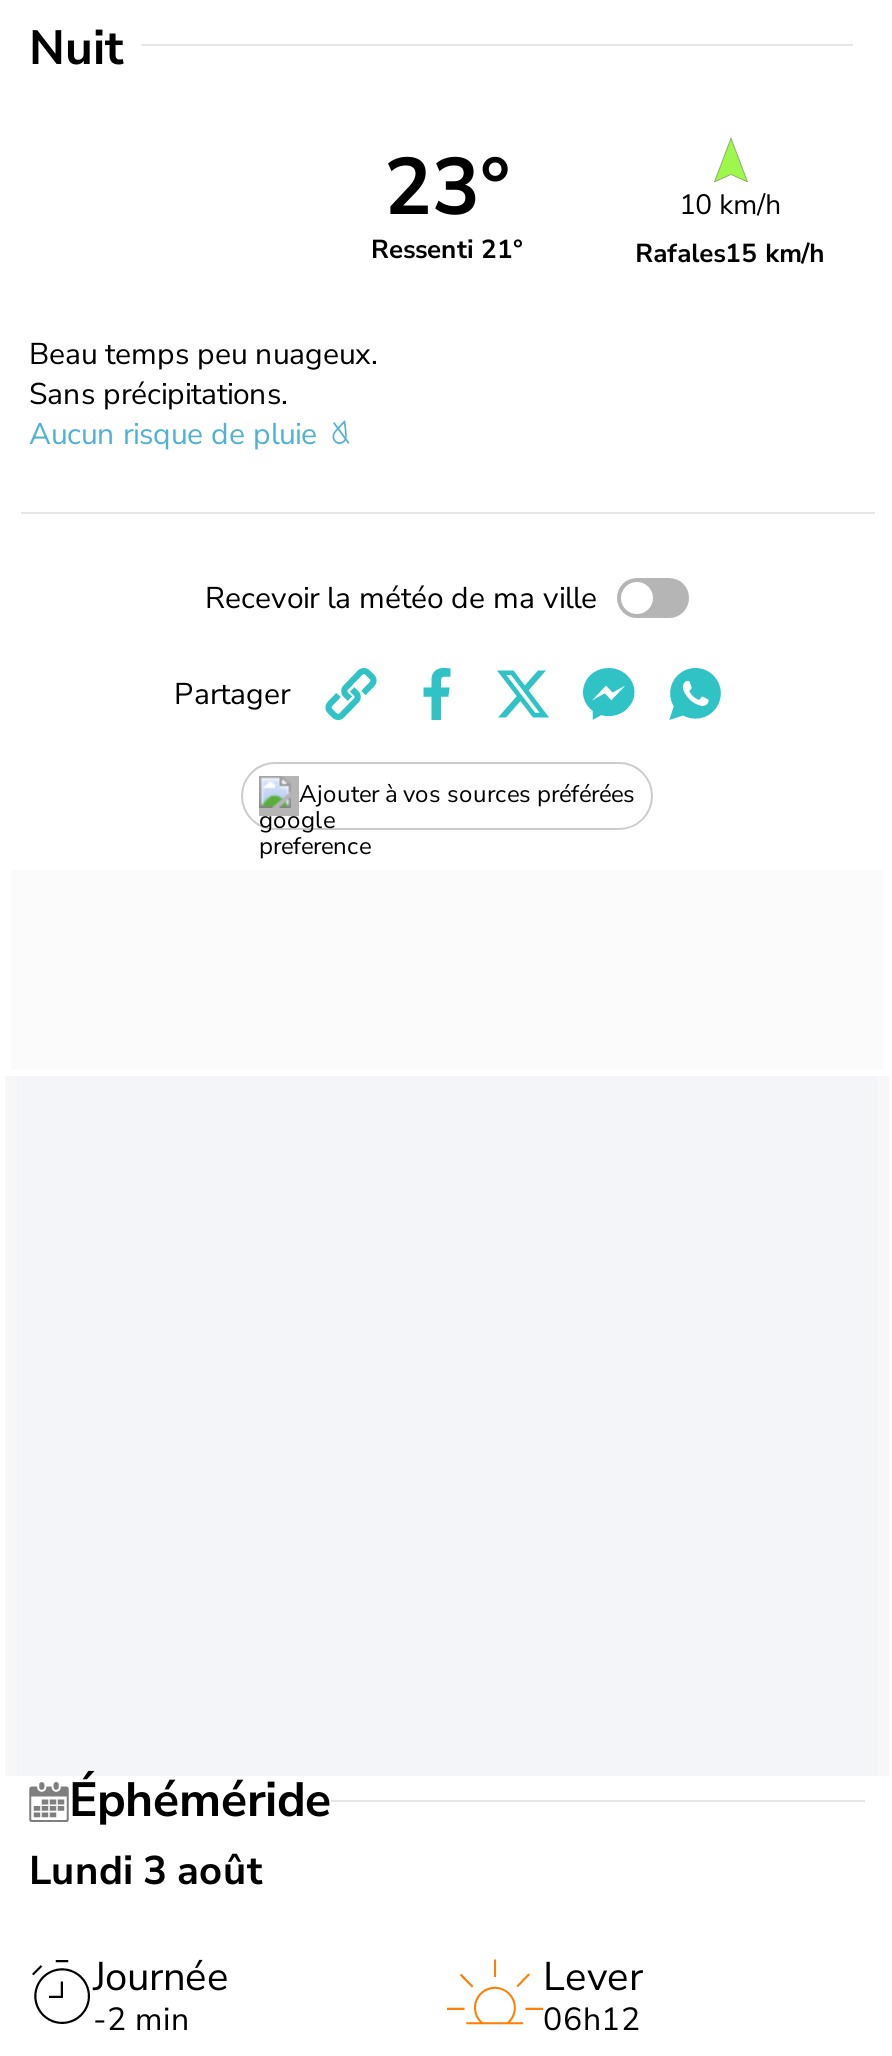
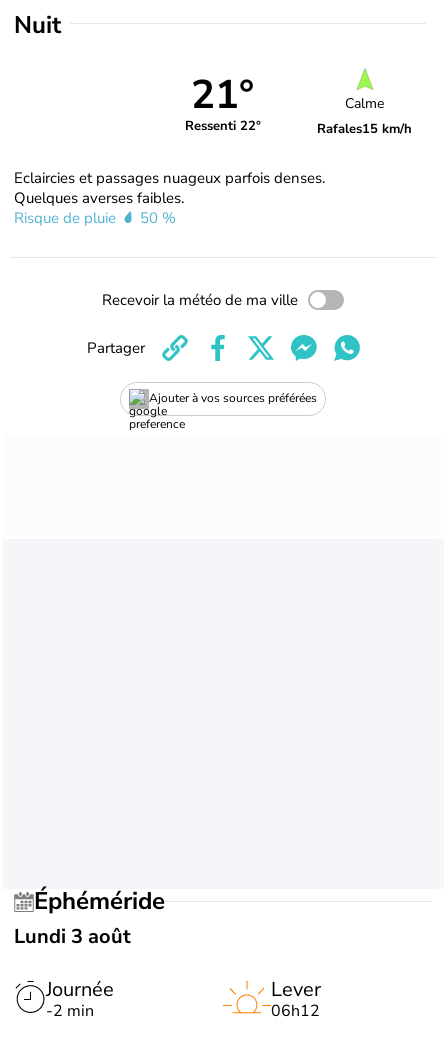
- 23°
- Ressenti 21°
+ 21°
+ Ressenti 22°

- 10 km/h
+ Calme

- Beau temps peu nuageux.
- Sans précipitations.
- Aucun risque de pluie
+ Eclaircies et passages nuageux parfois denses.
+ Quelques averses faibles.
+ Risque de pluie
+ 50 %
